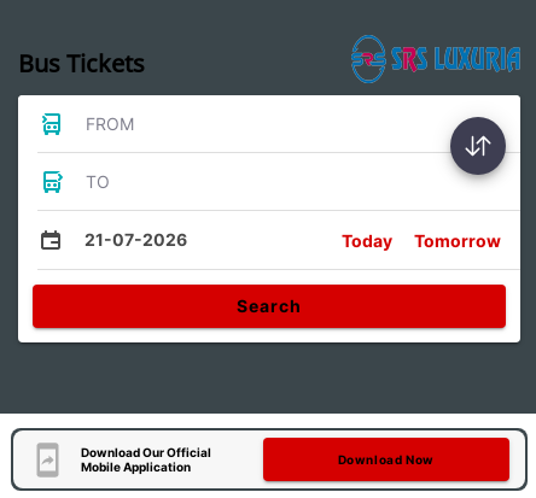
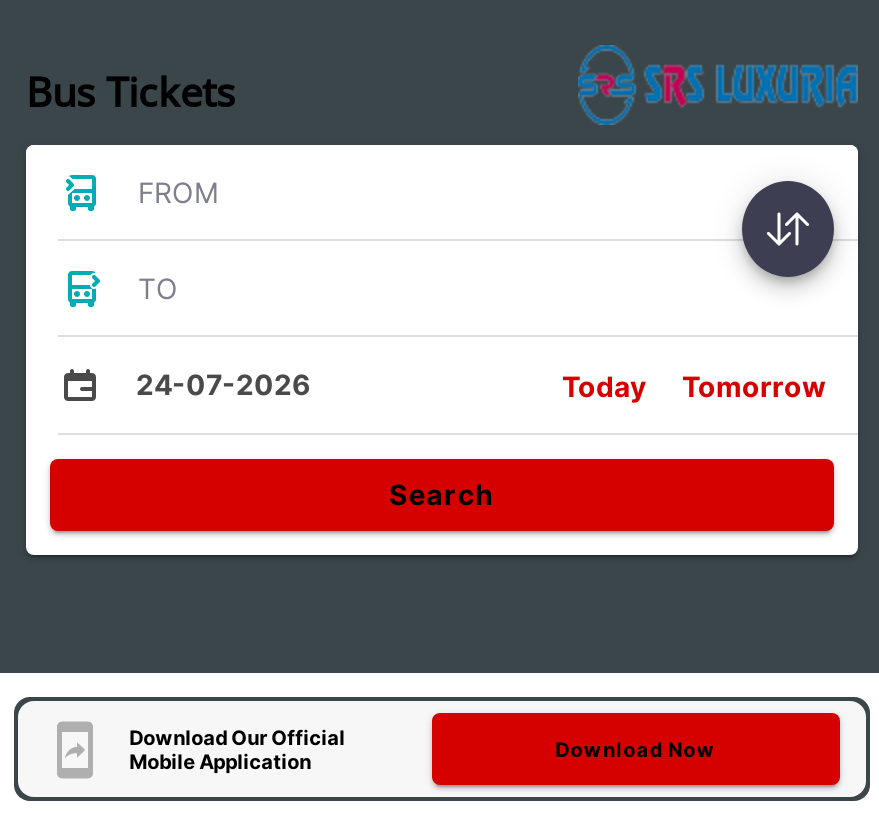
- 21-07-2026
+ 24-07-2026
